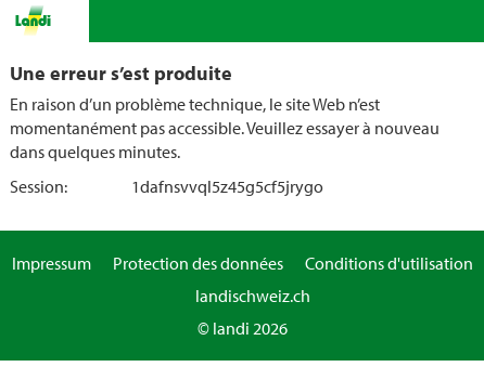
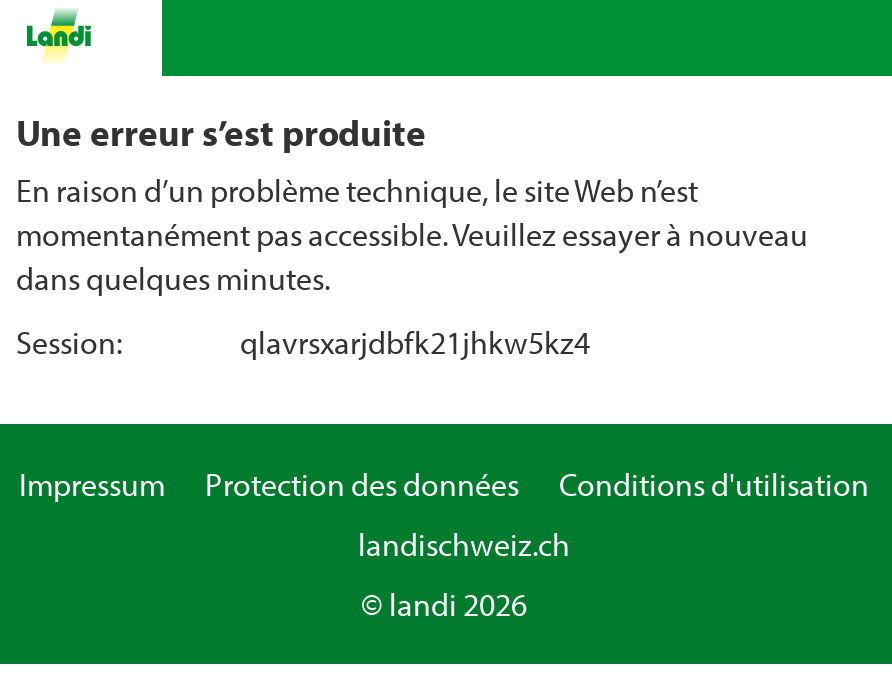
- 1dafnsvvql5z45g5cf5jrygo
+ qlavrsxarjdbfk21jhkw5kz4
